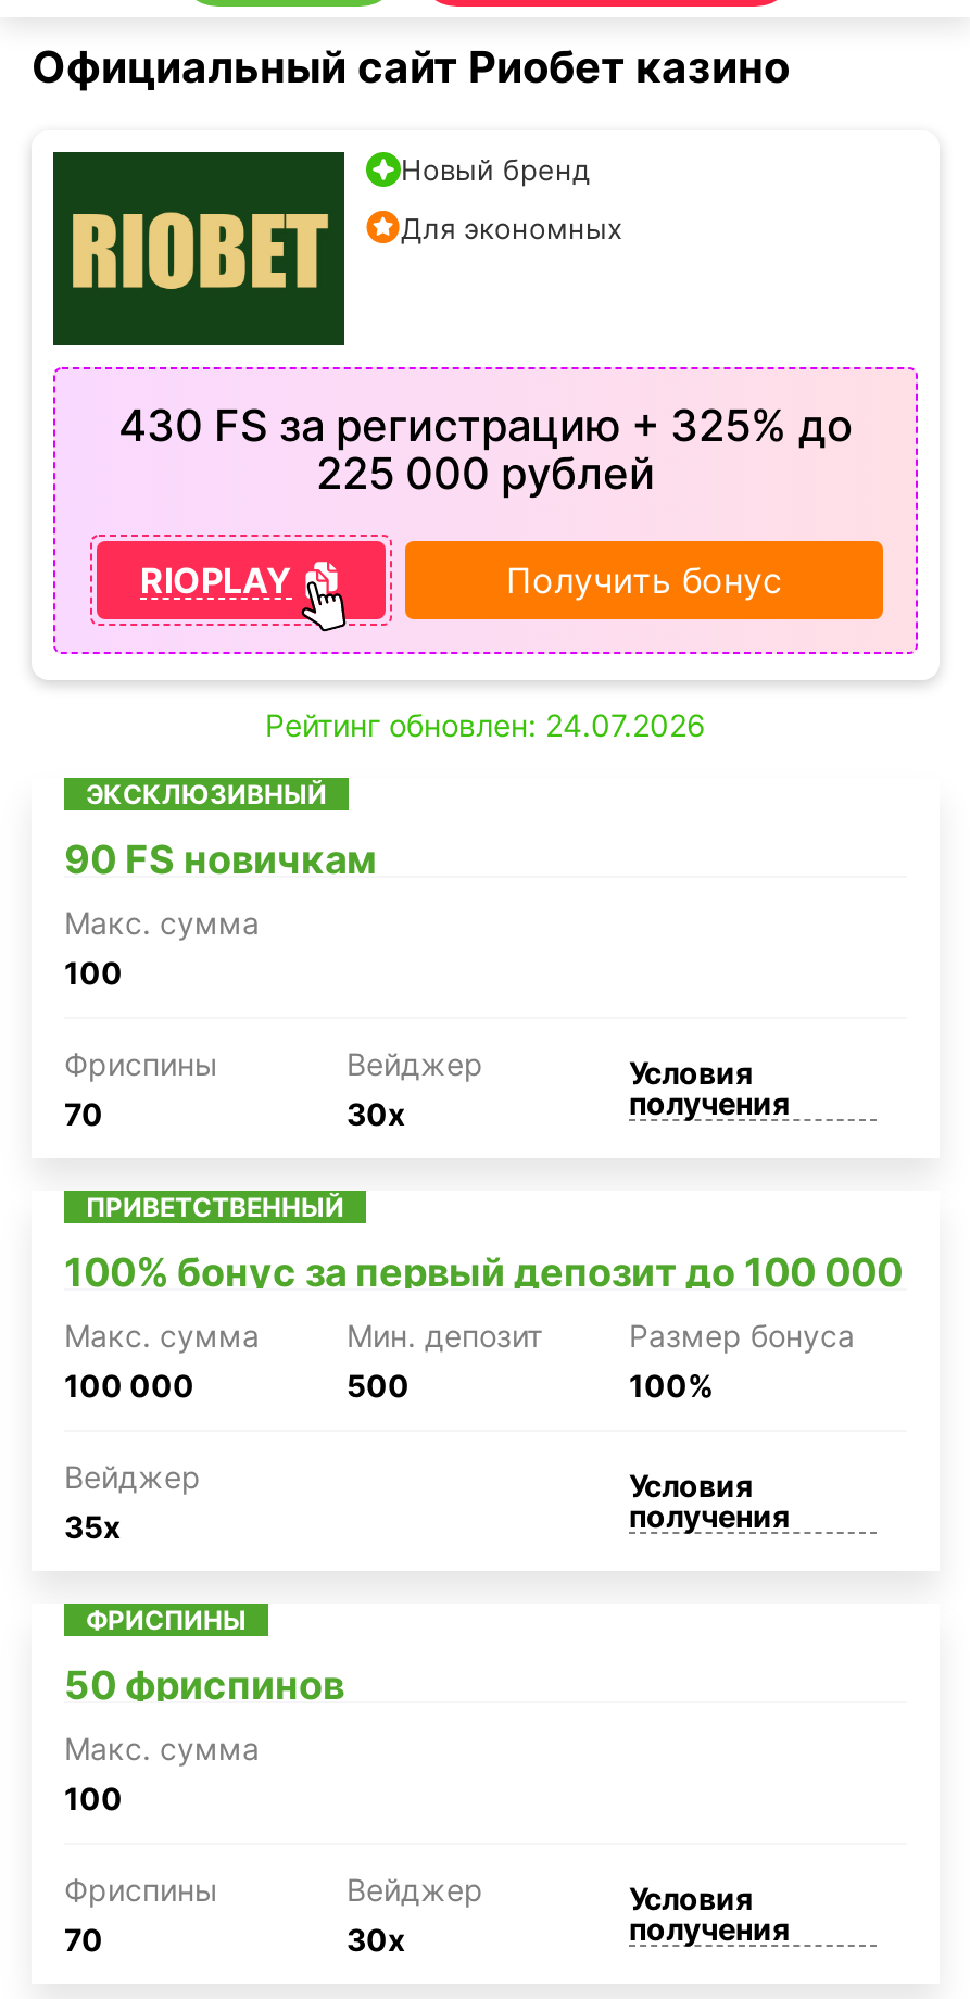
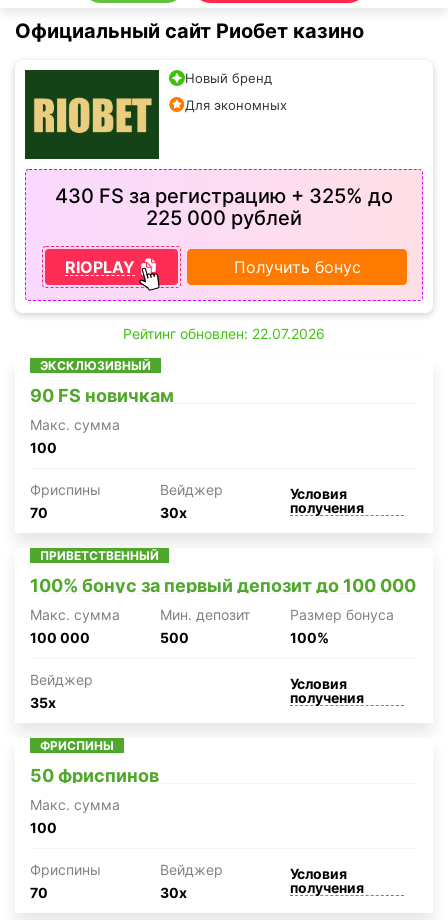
- Рейтинг обновлен: 24.07.2026
+ Рейтинг обновлен: 22.07.2026
